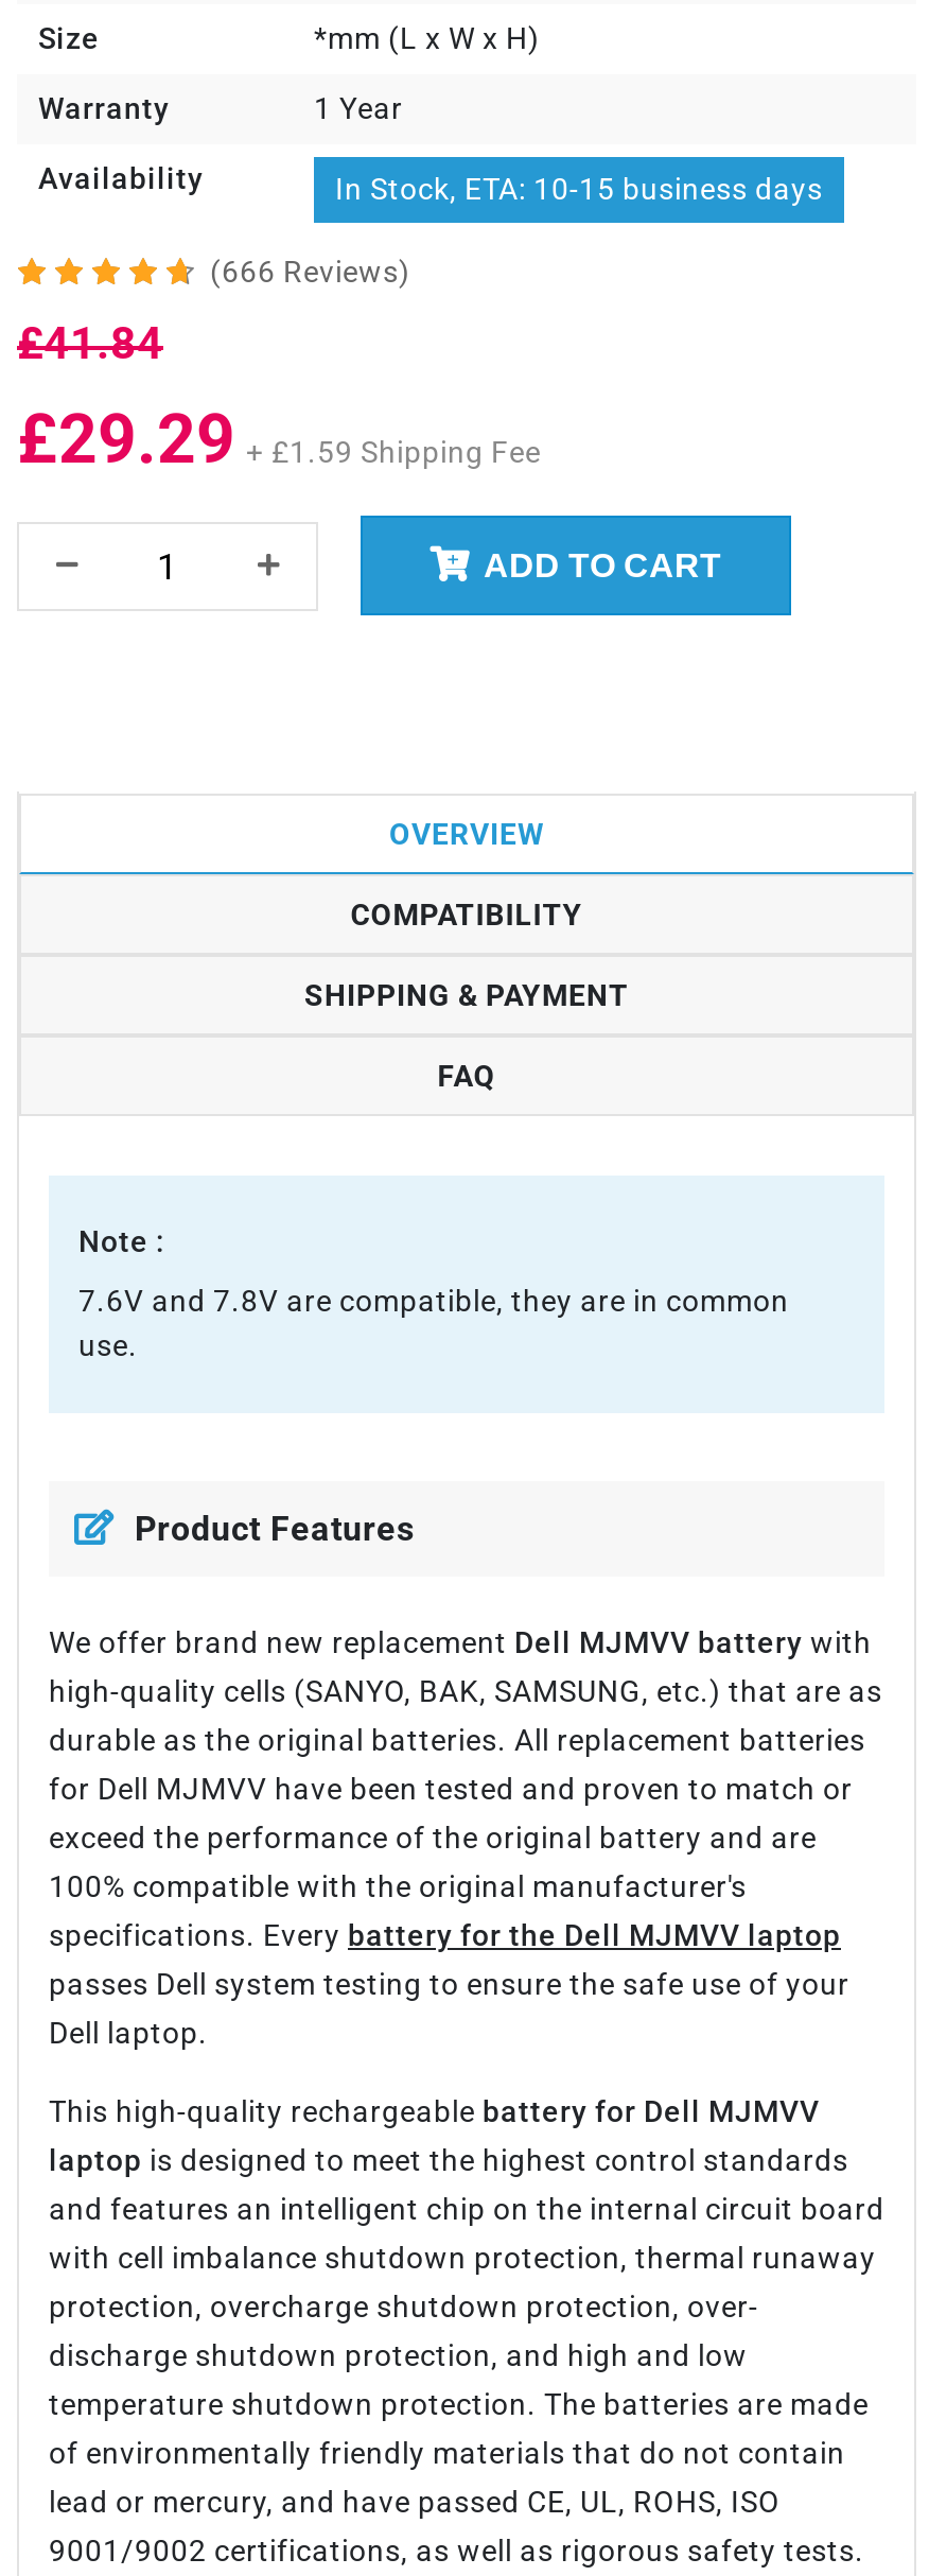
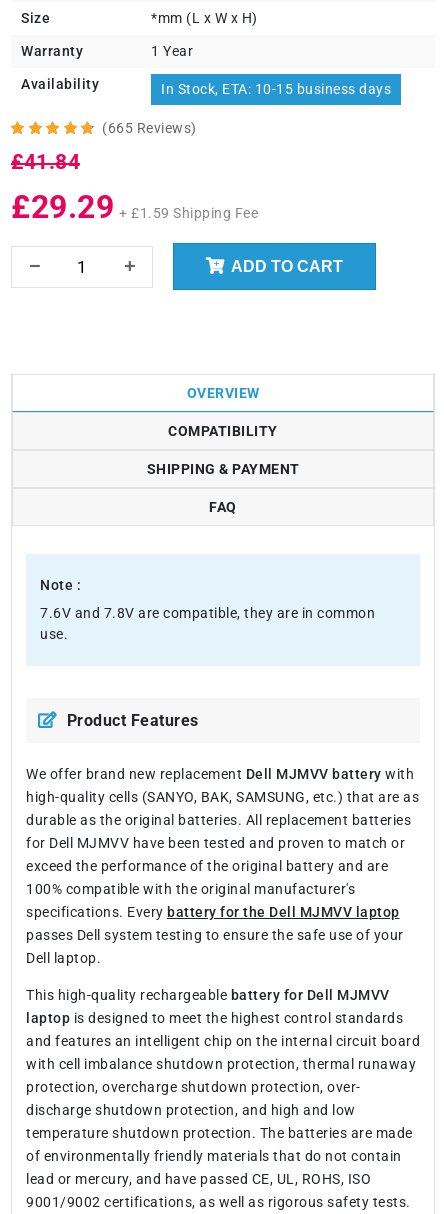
- (666 Reviews)
+ (665 Reviews)
